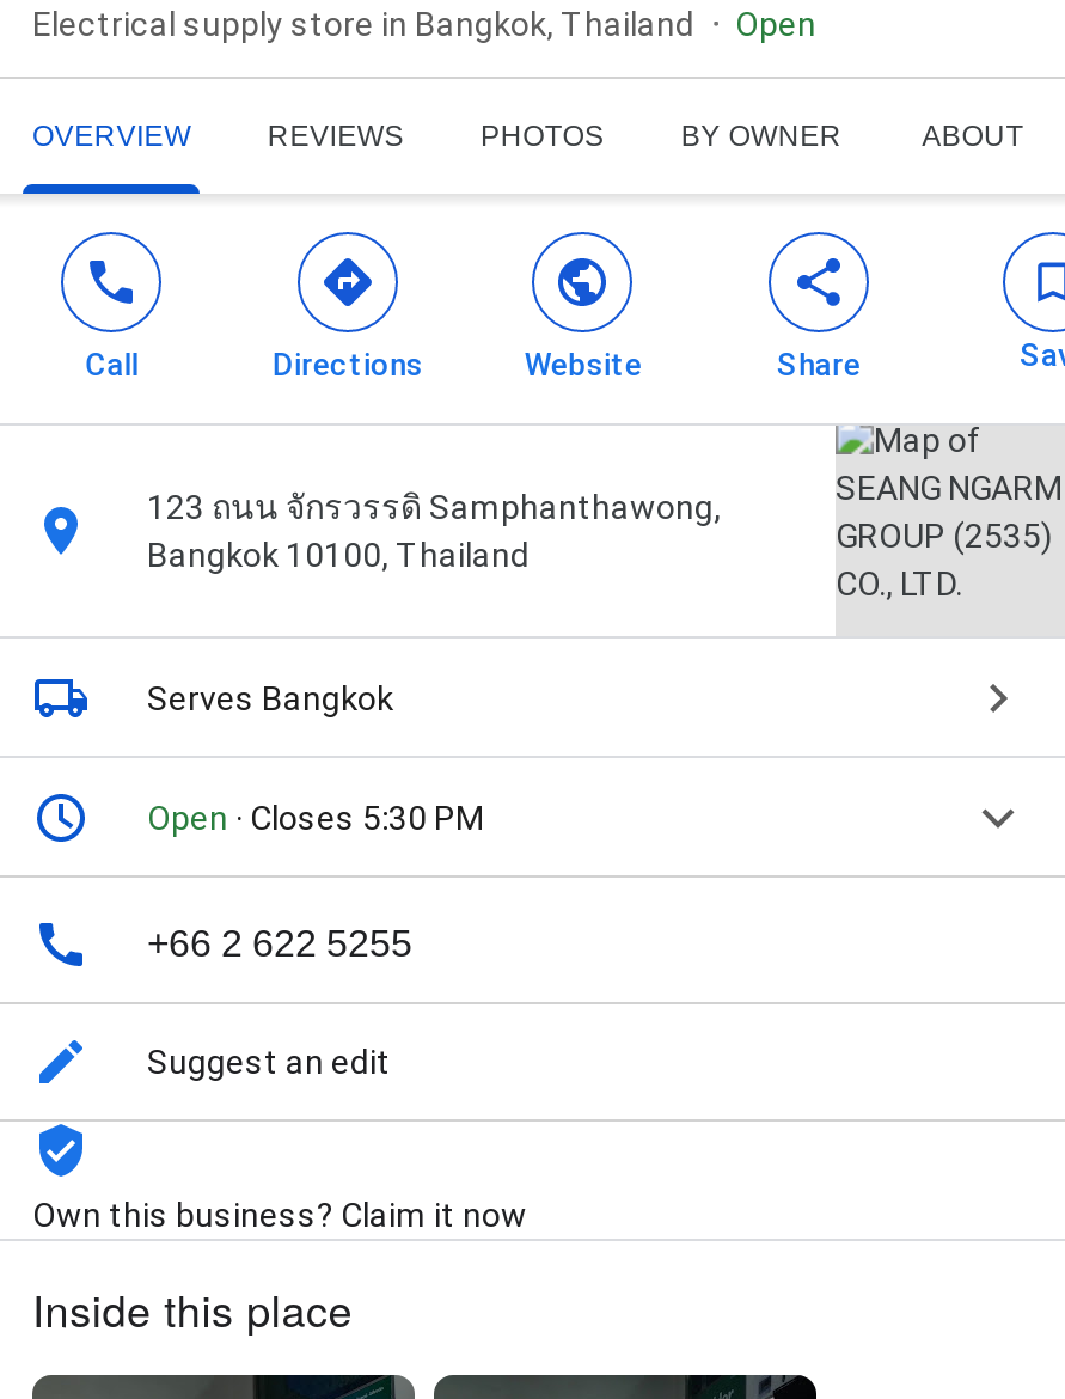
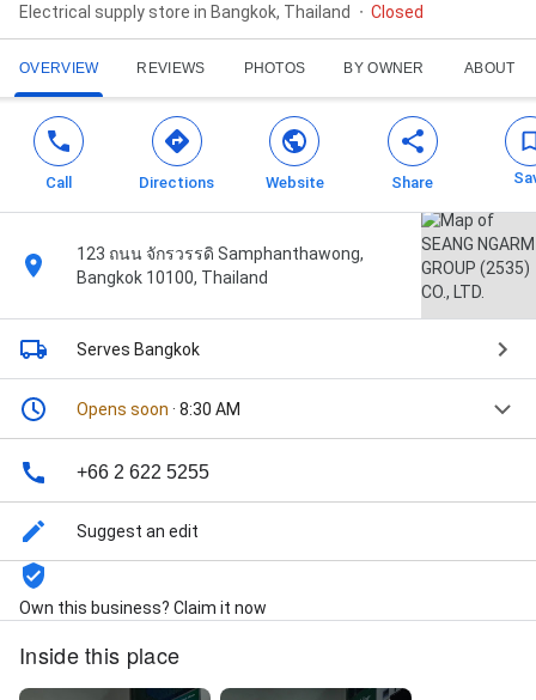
- Open
+ Closed

- Open · Closes 5:30 PM
+ Opens soon · 8:30 AM
